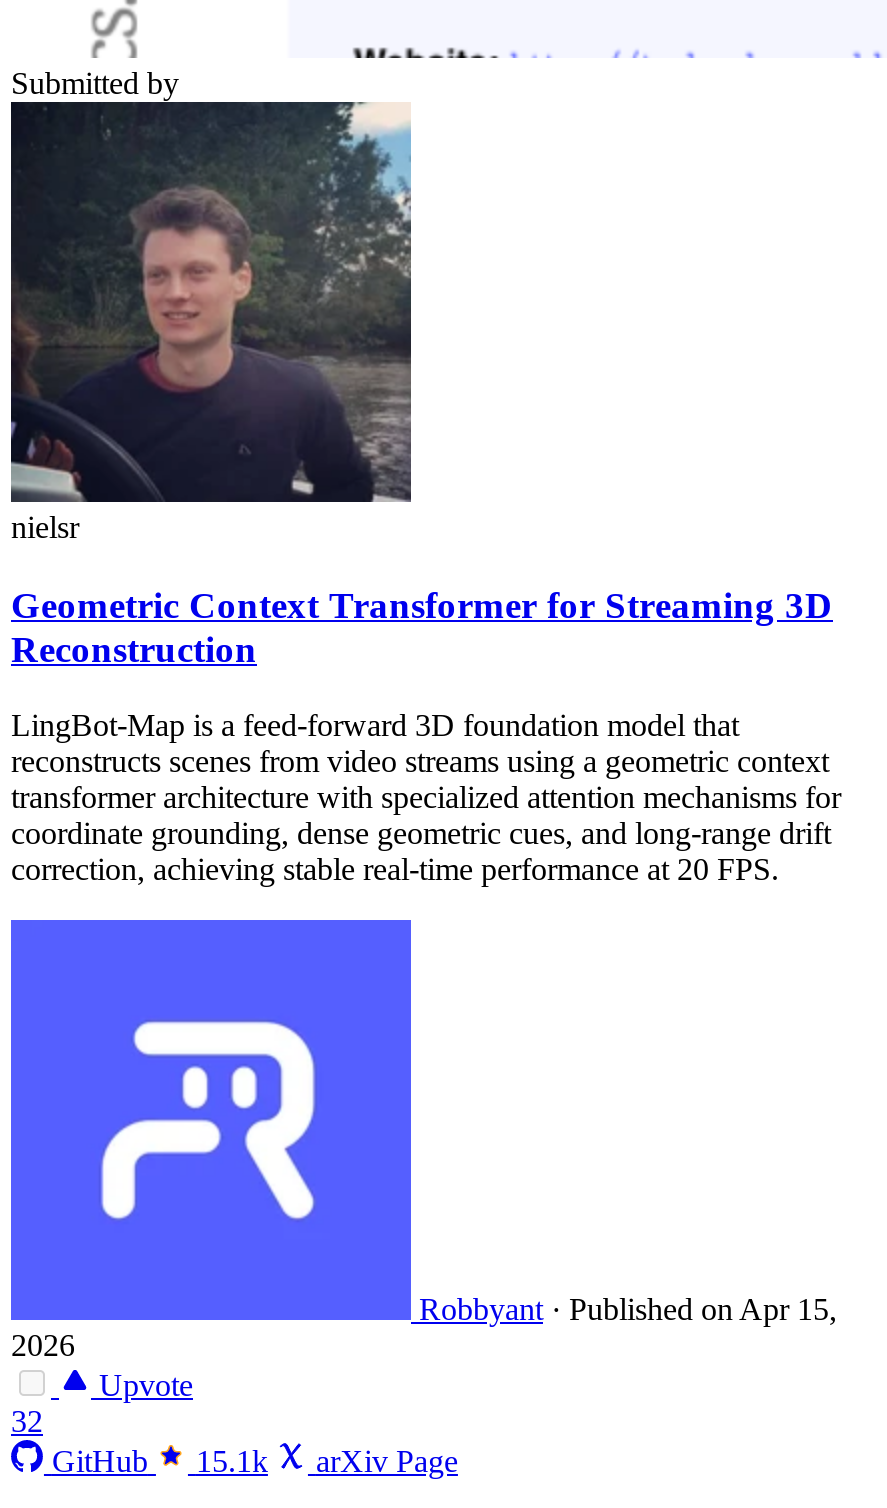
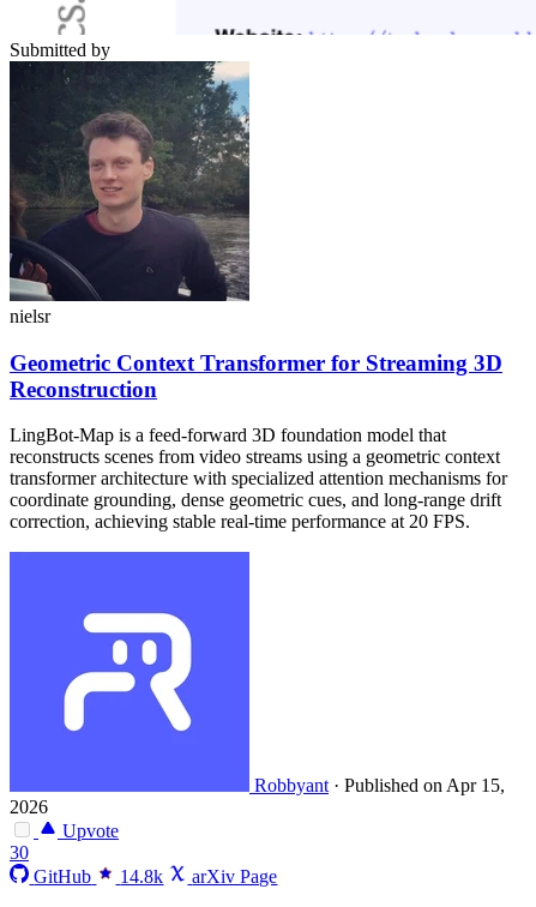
- 32
+ 30

- GitHub 15.1k arXiv Page
+ GitHub 14.8k arXiv Page
